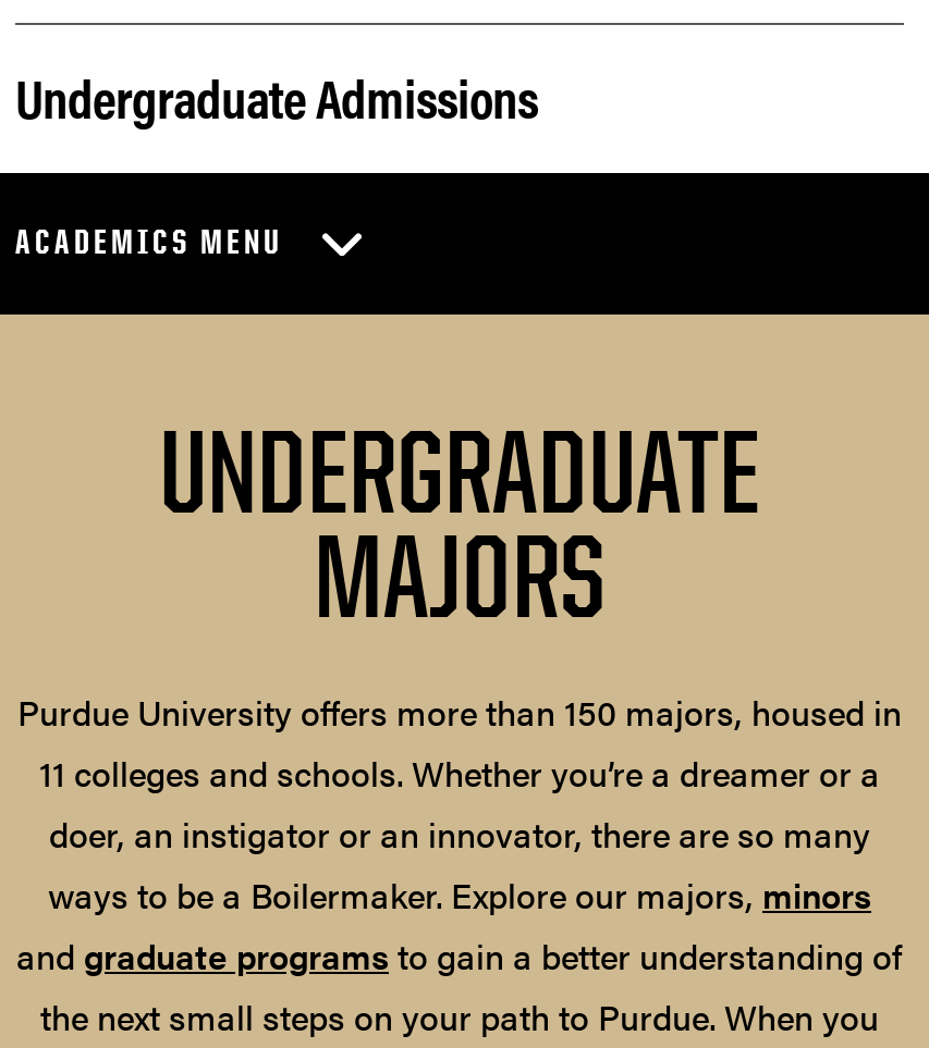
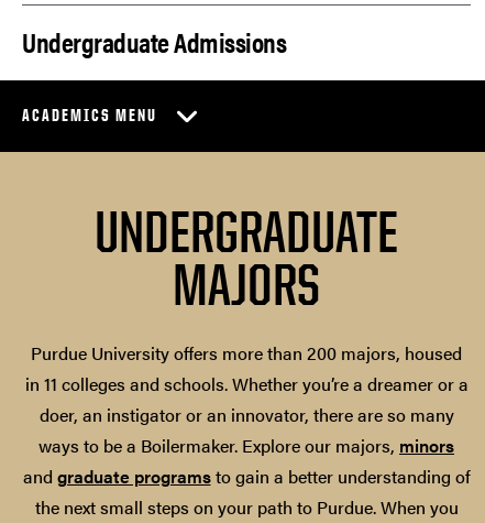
- Purdue University offers more than 150 majors, housed in
- 11 colleges and schools. Whether you’re a dreamer or a
+ Purdue University offers more than 200 majors, housed
+ in 11 colleges and schools. Whether you’re a dreamer or a
